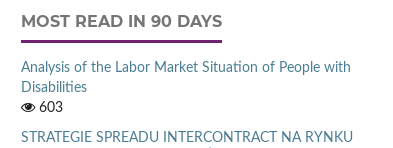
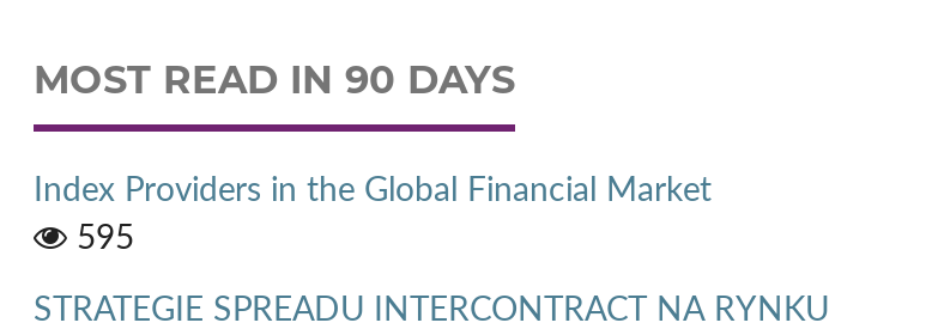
- Analysis of the Labor Market Situation of People with
- Disabilities
- 603
+ Index Providers in the Global Financial Market
+ 595
